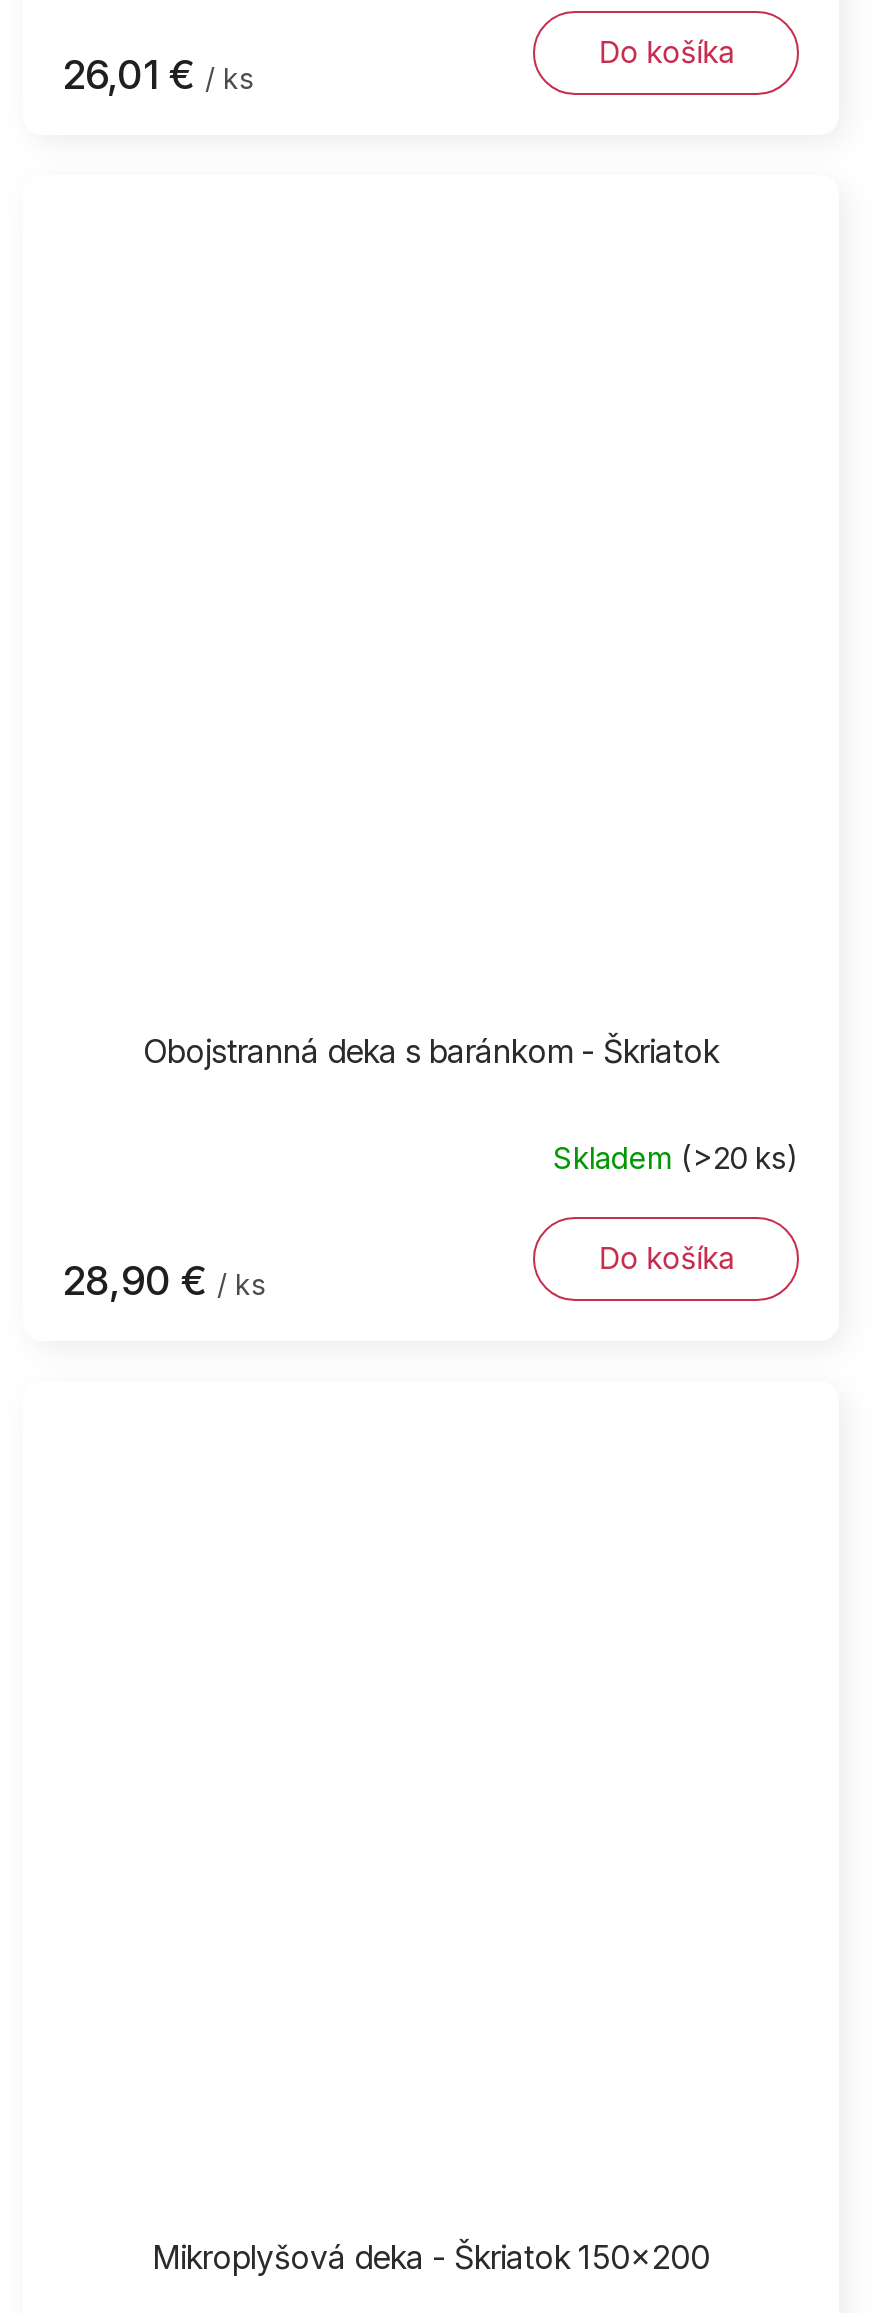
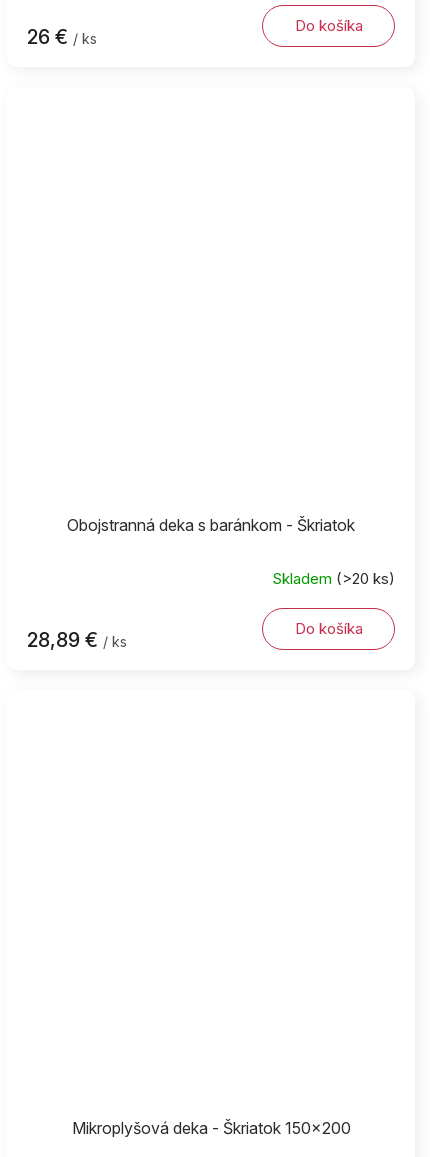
- 26,01 €/ ks
+ 26 €/ ks

- 28,90 €/ ks
+ 28,89 €/ ks
